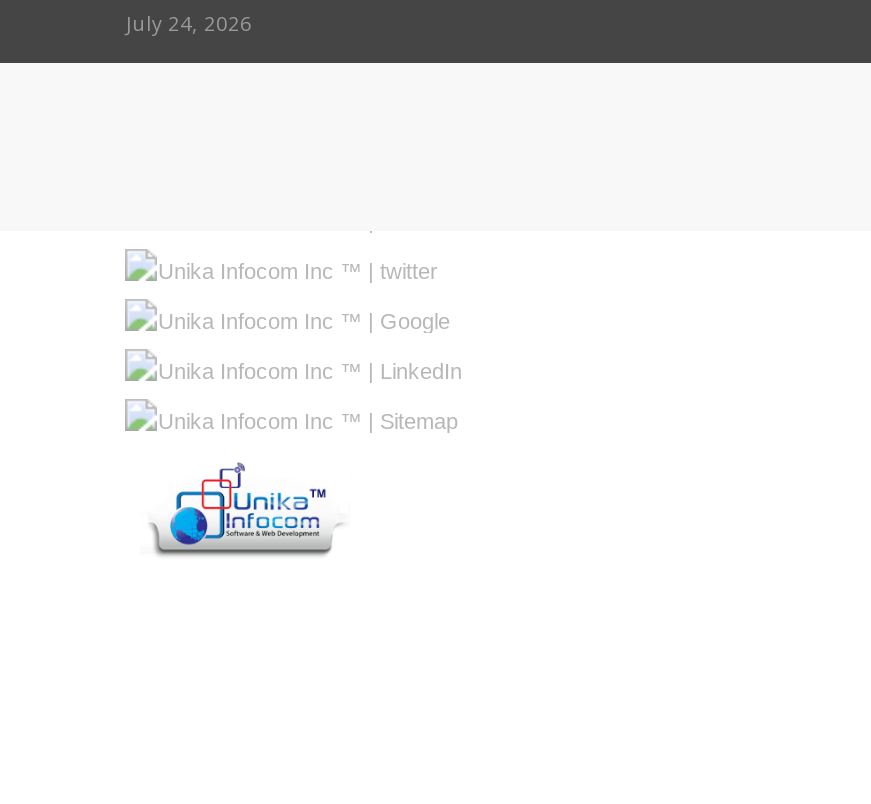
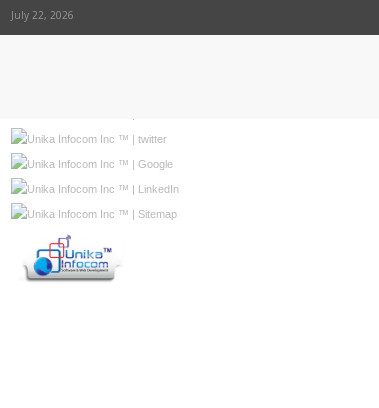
- July 24, 2026
+ July 22, 2026
